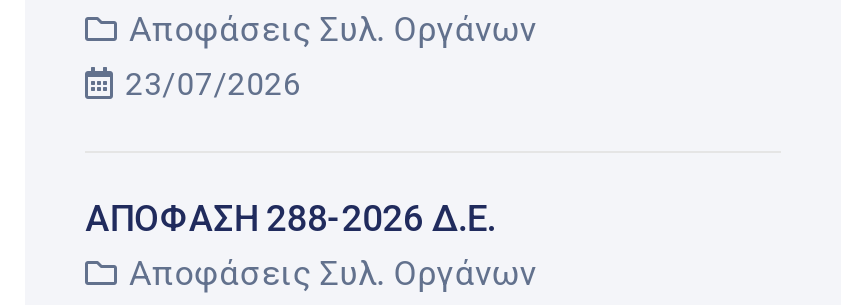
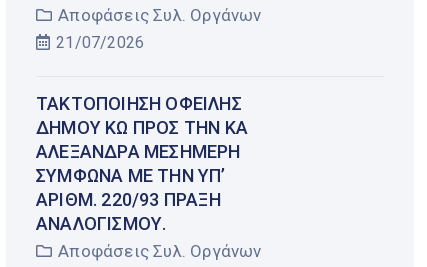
- 23/07/2026
+ 21/07/2026

- ΑΠΌΦΑΣΗ 288-2026 Δ.Ε.
+ ΤΑΚΤΟΠΟΊΗΣΗ ΟΦΕΙΛΉΣ
+ ΔΉΜΟΥ ΚΩ ΠΡΟΣ ΤΗΝ ΚΑ
+ ΑΛΕΞΆΝΔΡΑ ΜΕΣΗΜΈΡΗ
+ ΣΎΜΦΩΝΑ ΜΕ ΤΗΝ ΥΠ’
+ ΑΡΙΘΜ. 220/93 ΠΡΆΞΗ
+ ΑΝΑΛΟΓΙΣΜΟΎ.
